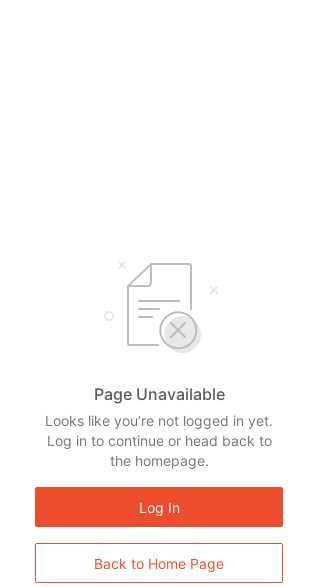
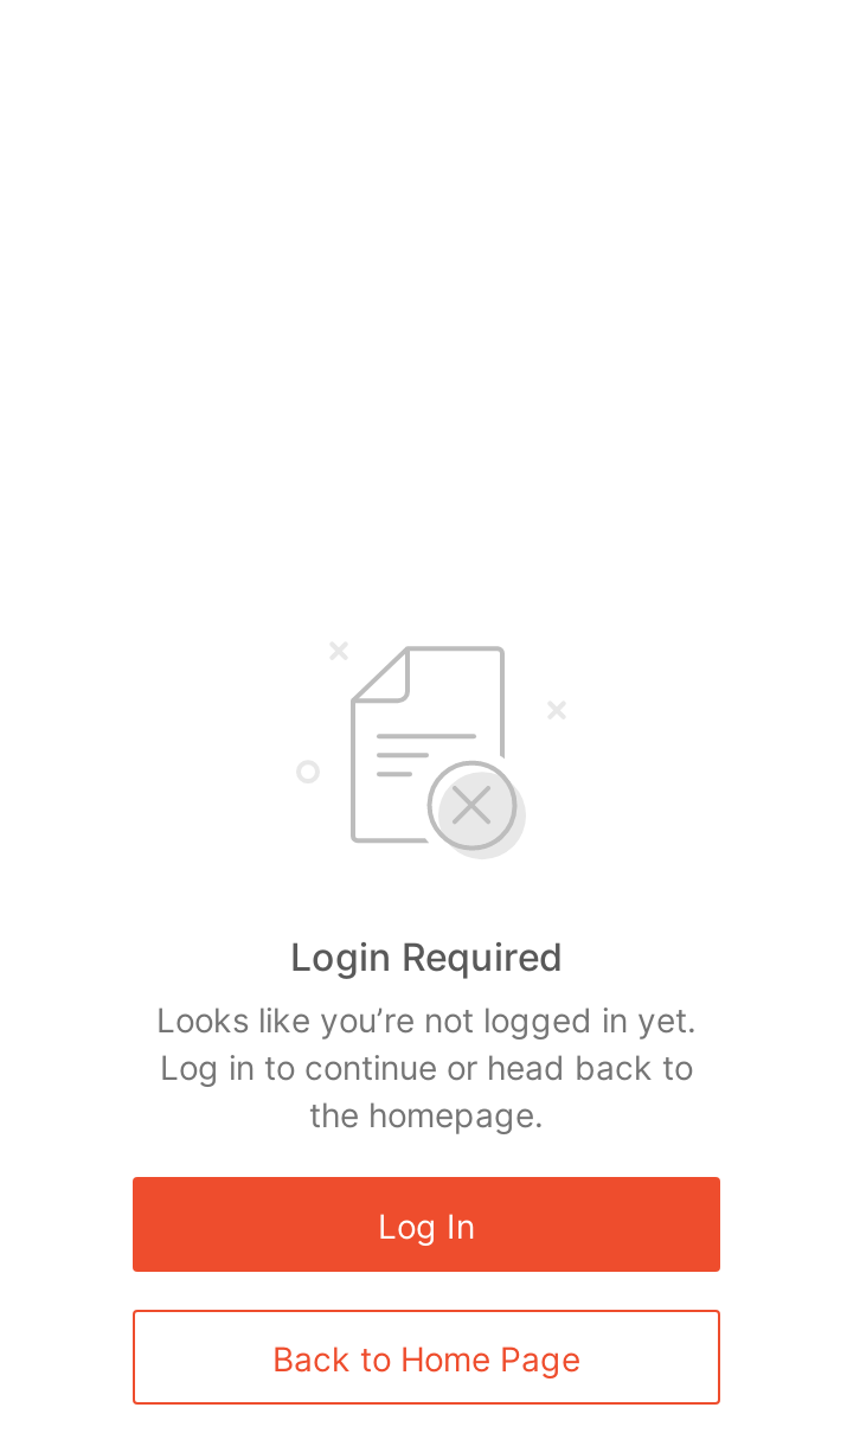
- Page Unavailable
+ Login Required
